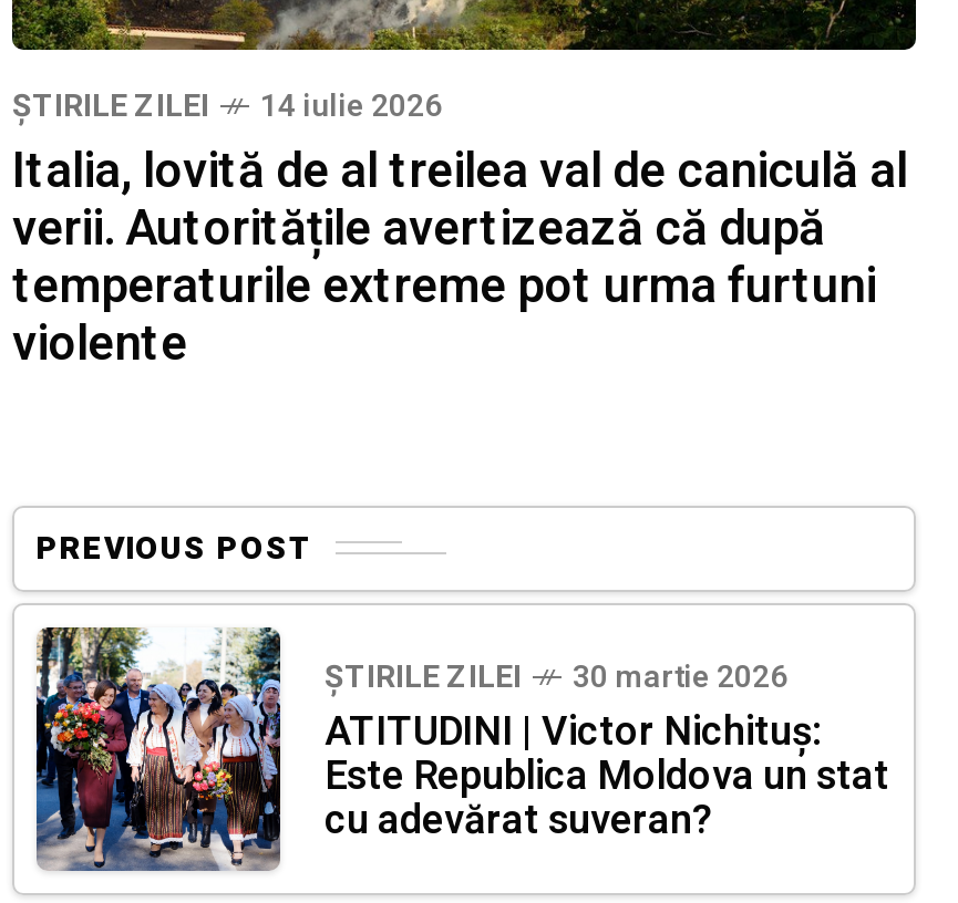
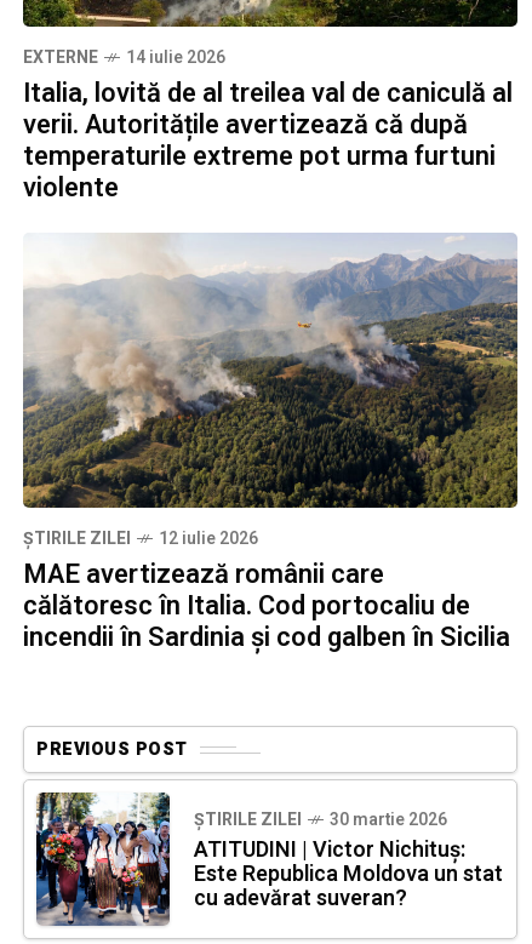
- ȘTIRILE ZILEI
+ EXTERNE

+ [image]
+ ȘTIRILE ZILEI
+ 12 iulie 2026
+ MAE avertizează românii care
+ călătoresc în Italia. Cod portocaliu de
+ incendii în Sardinia și cod galben în Sicilia
